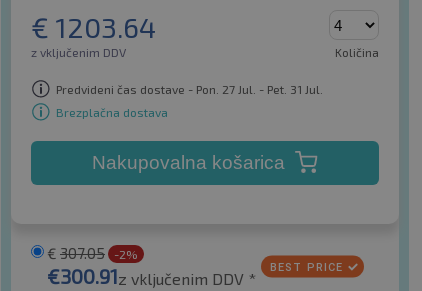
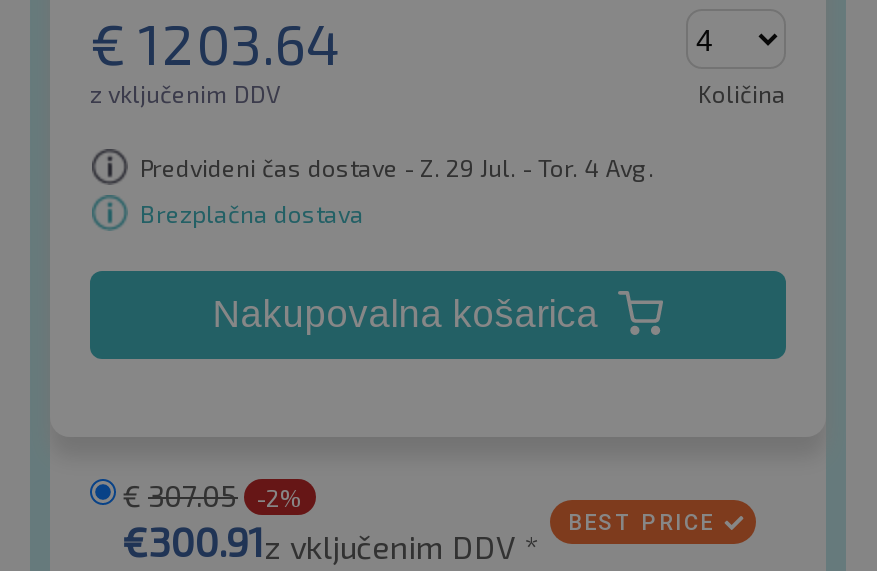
- Predvideni čas dostave - Pon. 27 Jul. - Pet. 31 Jul.
+ Predvideni čas dostave - Z. 29 Jul. - Tor. 4 Avg.
